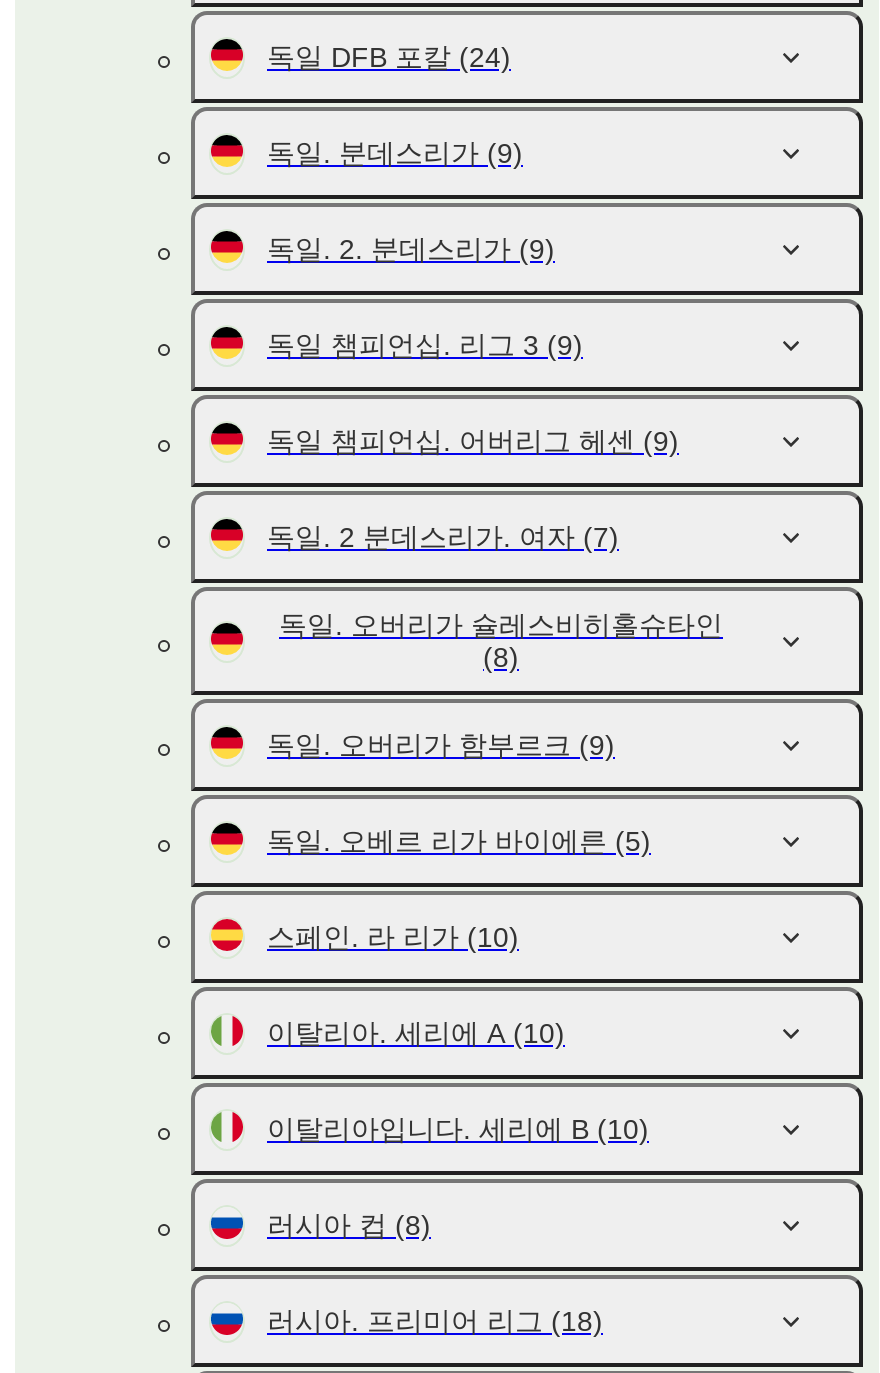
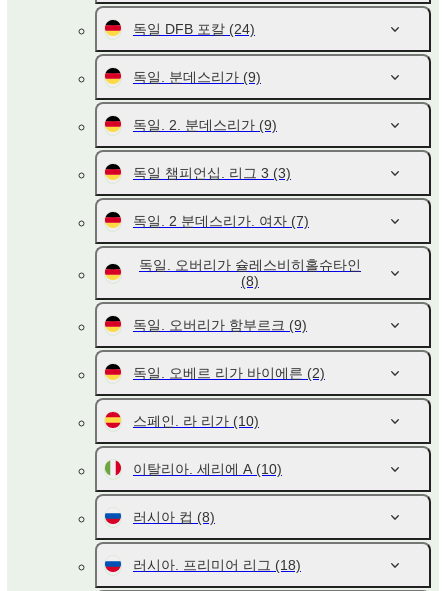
- 독일 챔피언십. 리그 3 (9)
- 독일 챔피언십. 어버리그 헤센 (9)
+ 독일 챔피언십. 리그 3 (3)

- 독일. 오베르 리가 바이에른 (5)
+ 독일. 오베르 리가 바이에른 (2)

- 이탈리아입니다. 세리에 B (10)
